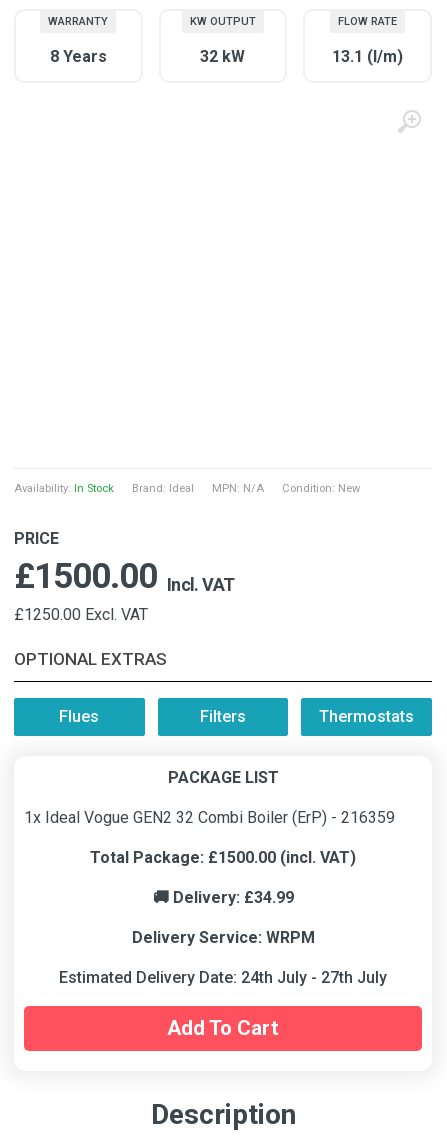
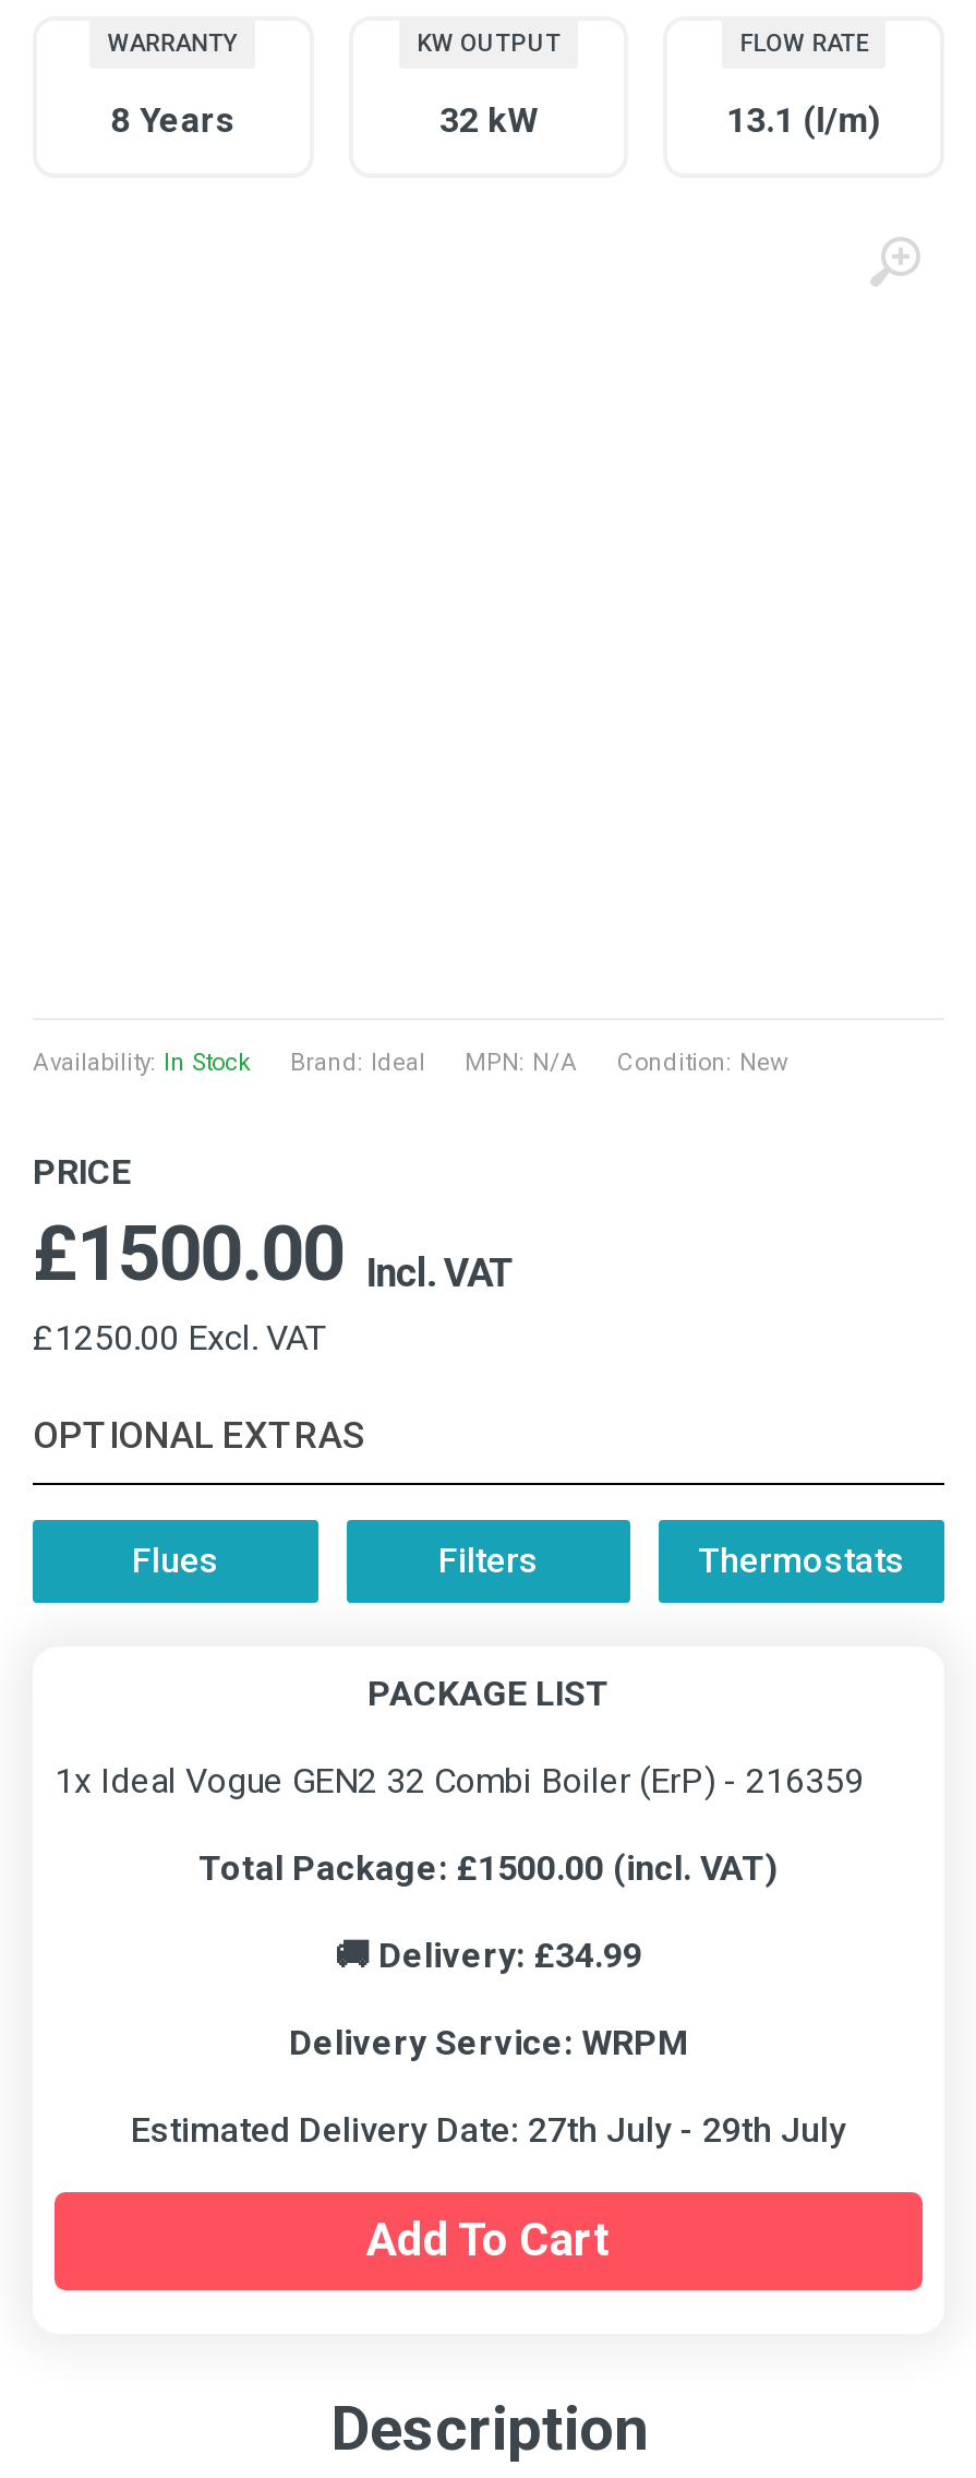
- Estimated Delivery Date: 24th July - 27th July
+ Estimated Delivery Date: 27th July - 29th July
